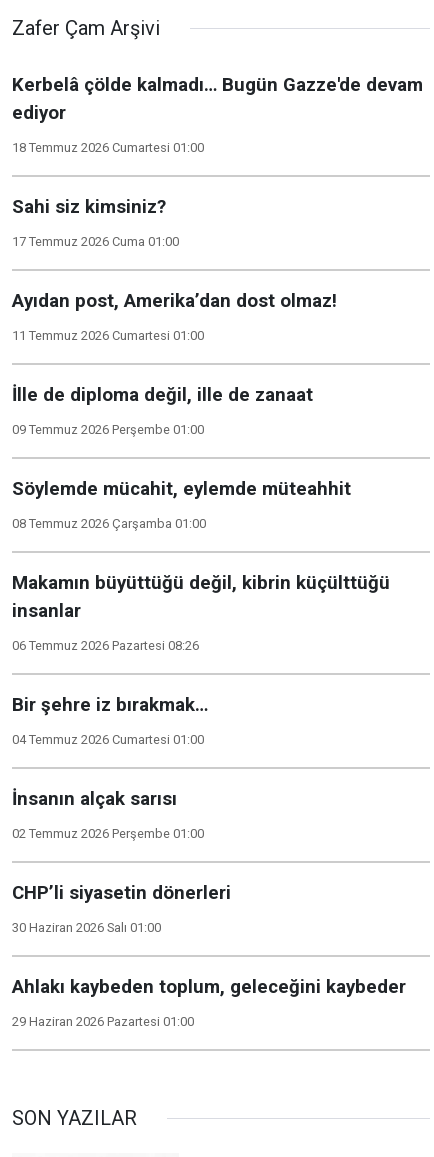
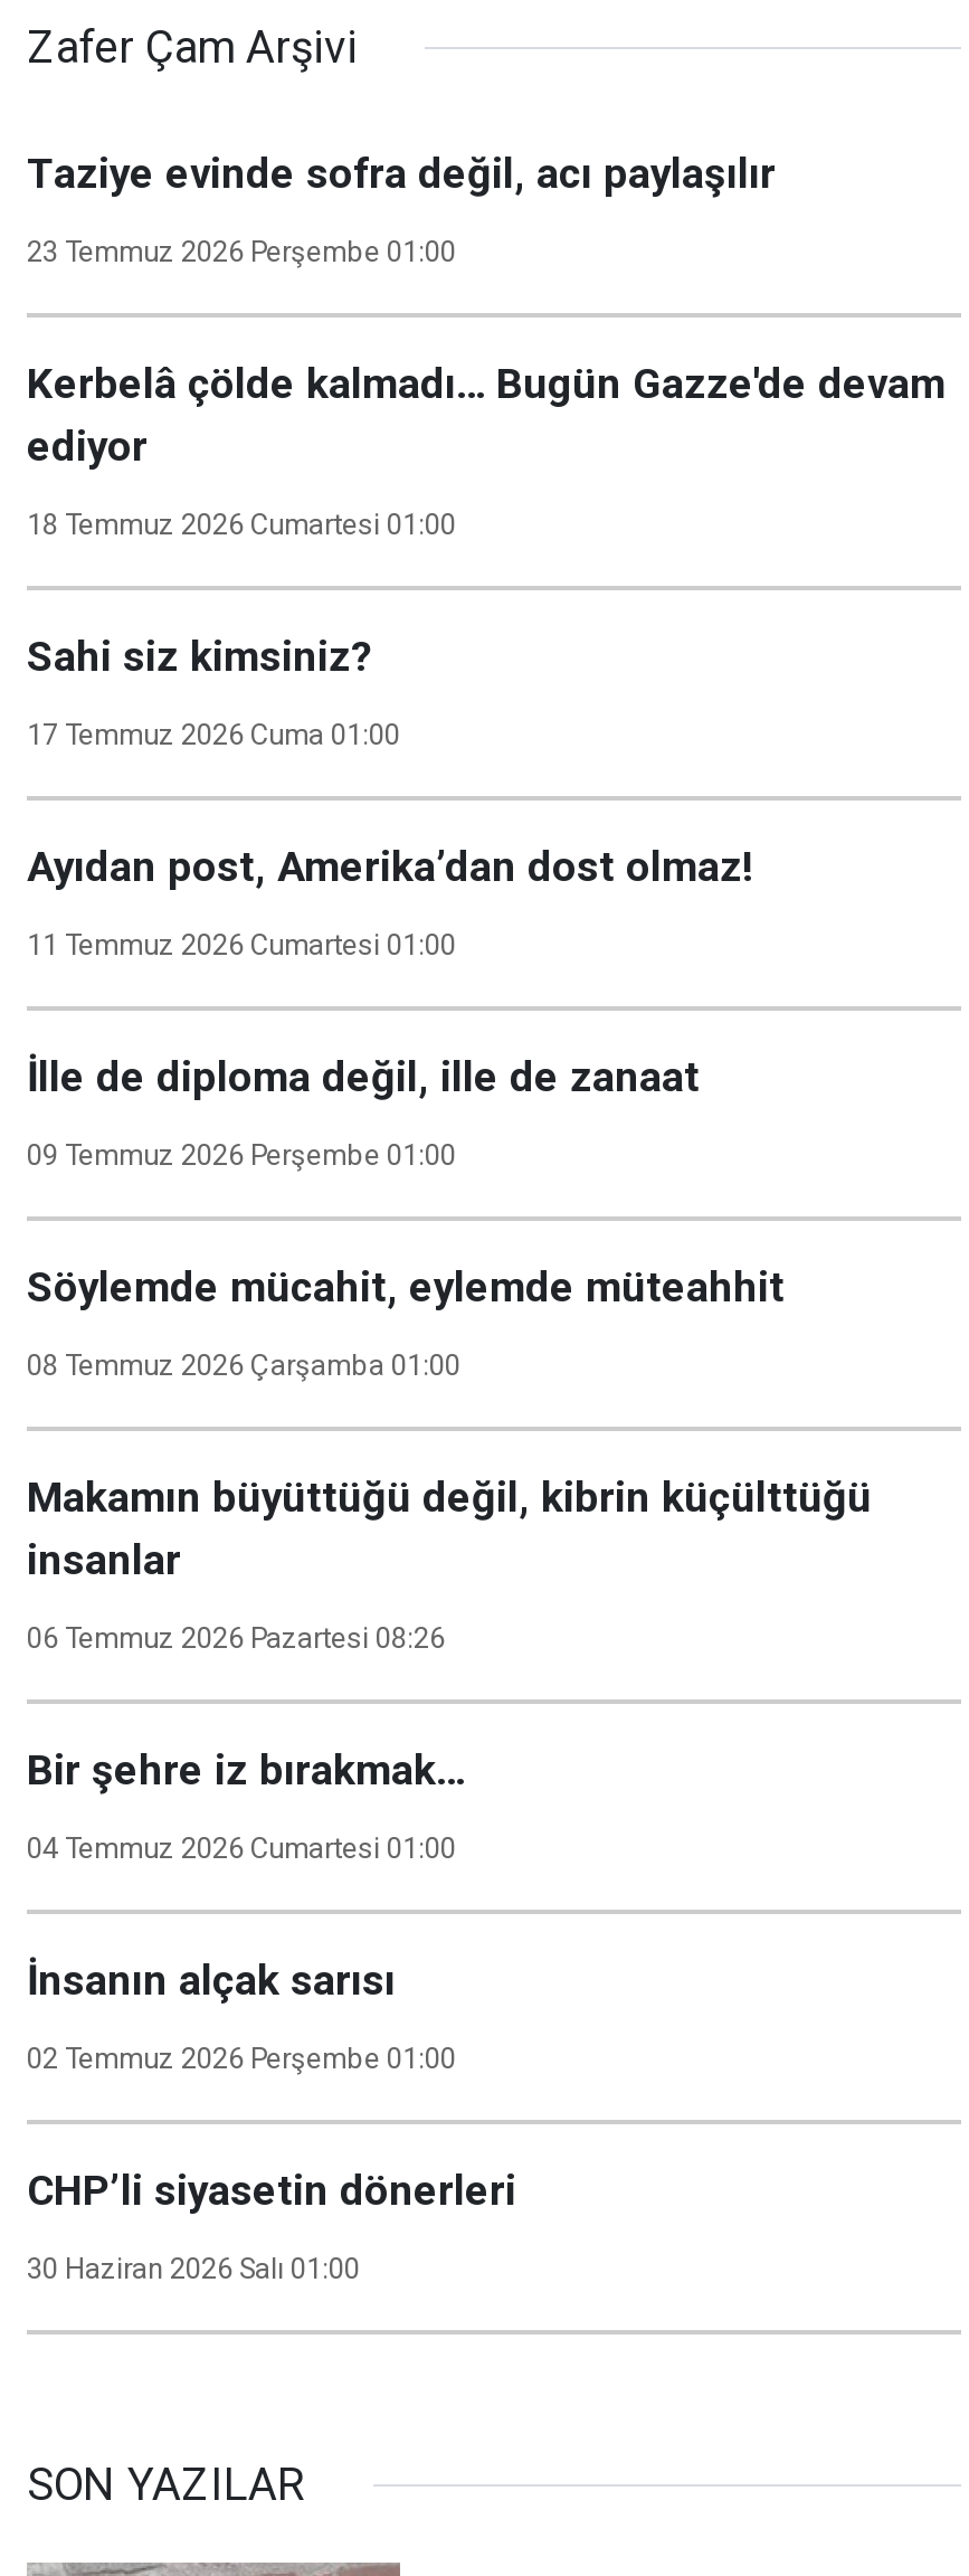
+ Taziye evinde sofra değil, acı paylaşılır
+ 23 Temmuz 2026 Perşembe 01:00

moved down: Kerbelâ çölde kalmadı… Bugün Gazze'de devam | ediyor | 18 Temmuz 2026 Cumartesi 01:00 | ... | CHP’li siyasetin dönerleri | 30 Haziran 2026 Salı 01:00

- Ahlakı kaybeden toplum, geleceğini kaybeder
- 29 Haziran 2026 Pazartesi 01:00
